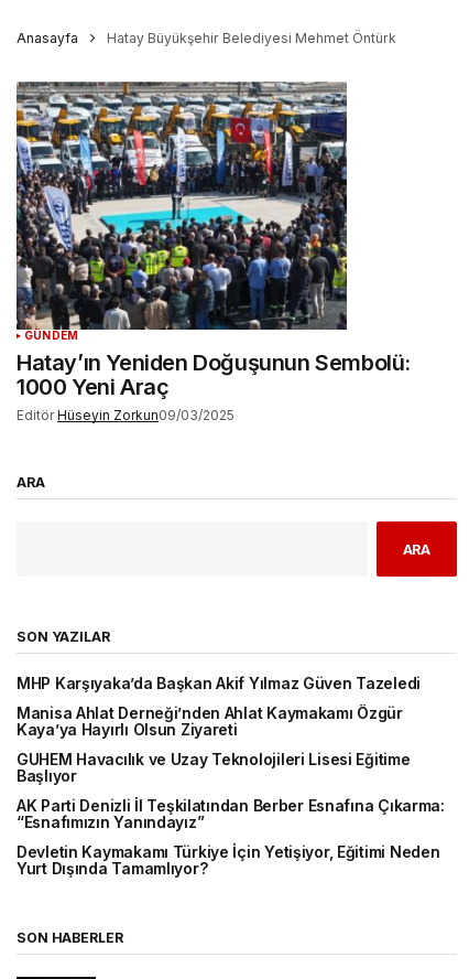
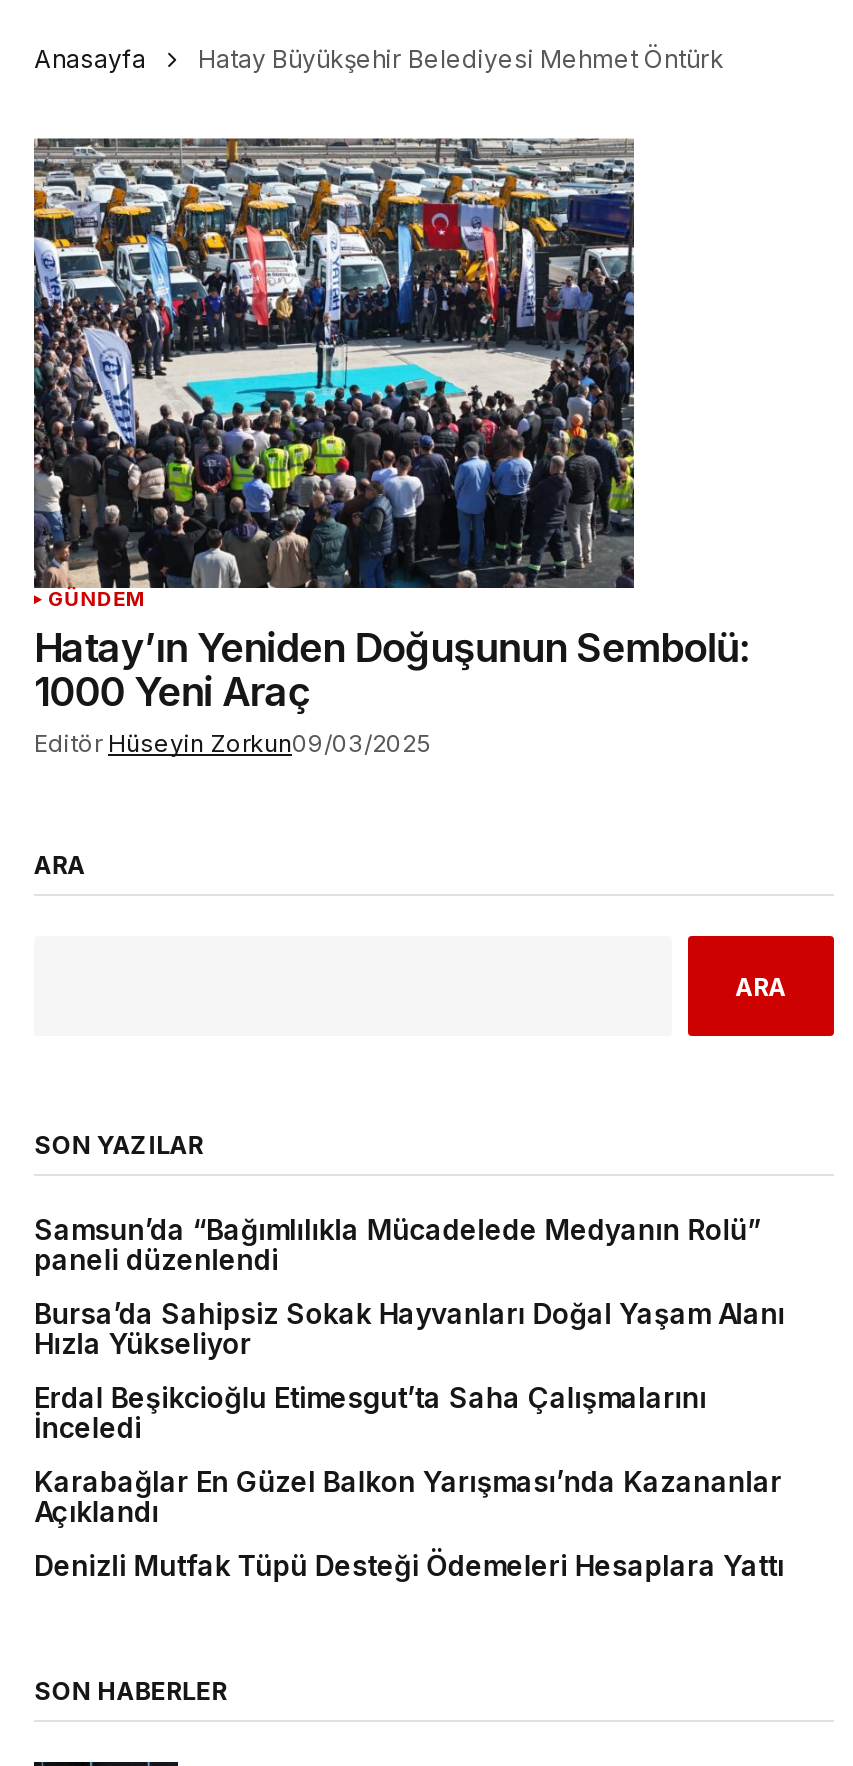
- MHP Karşıyaka’da Başkan Akif Yılmaz Güven Tazeledi
+ Samsun’da “Bağımlılıkla Mücadelede Medyanın Rolü”
+ paneli düzenlendi

- Manisa Ahlat Derneği’nden Ahlat Kaymakamı Özgür
- Kaya’ya Hayırlı Olsun Ziyareti
+ Bursa’da Sahipsiz Sokak Hayvanları Doğal Yaşam Alanı
+ Hızla Yükseliyor

- GUHEM Havacılık ve Uzay Teknolojileri Lisesi Eğitime
- Başlıyor
+ Erdal Beşikcioğlu Etimesgut’ta Saha Çalışmalarını
+ İnceledi

- AK Parti Denizli İl Teşkilatından Berber Esnafına Çıkarma:
- “Esnafımızın Yanındayız”
+ Karabağlar En Güzel Balkon Yarışması’nda Kazananlar
+ Açıklandı

- Devletin Kaymakamı Türkiye İçin Yetişiyor, Eğitimi Neden
- Yurt Dışında Tamamlıyor?
+ Denizli Mutfak Tüpü Desteği Ödemeleri Hesaplara Yattı
